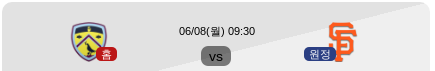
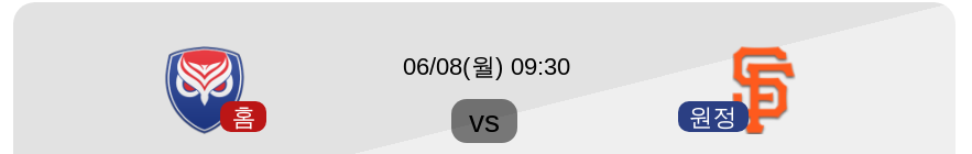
- [image]
+ [image]
